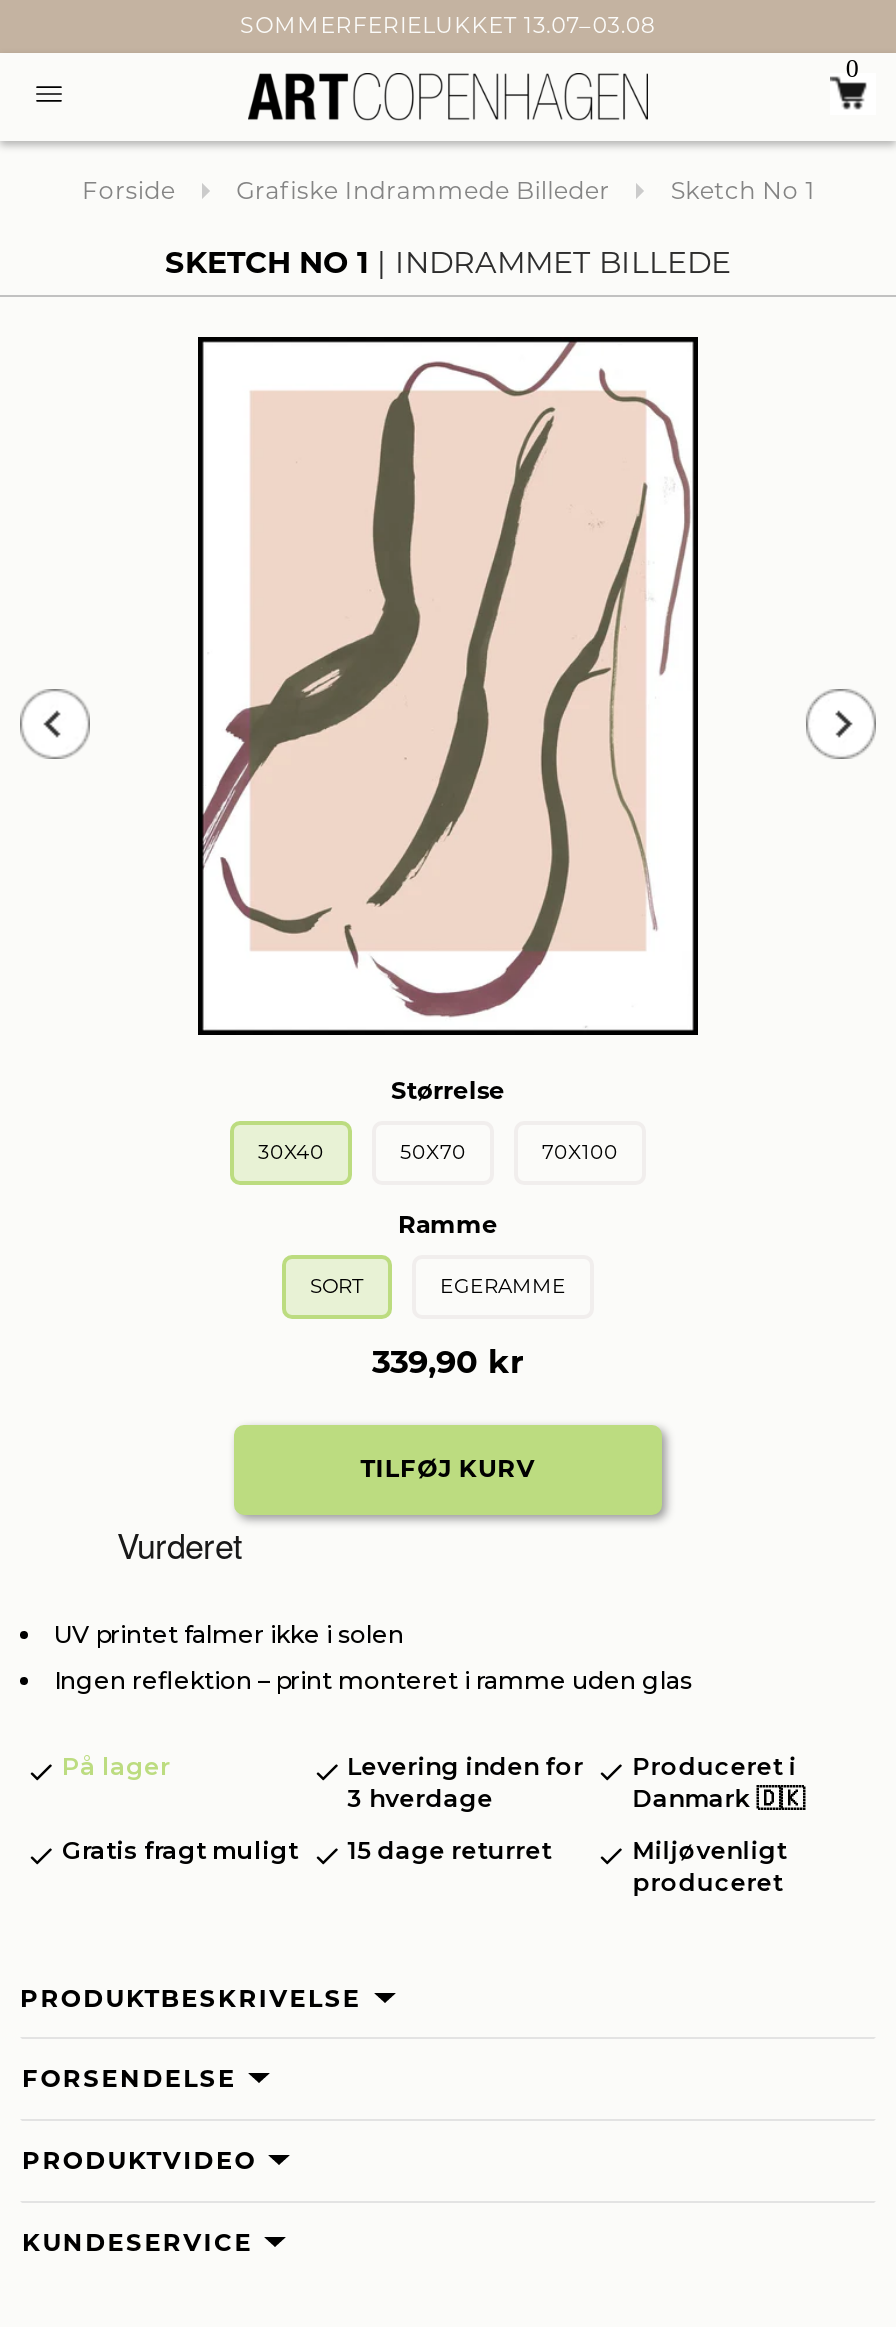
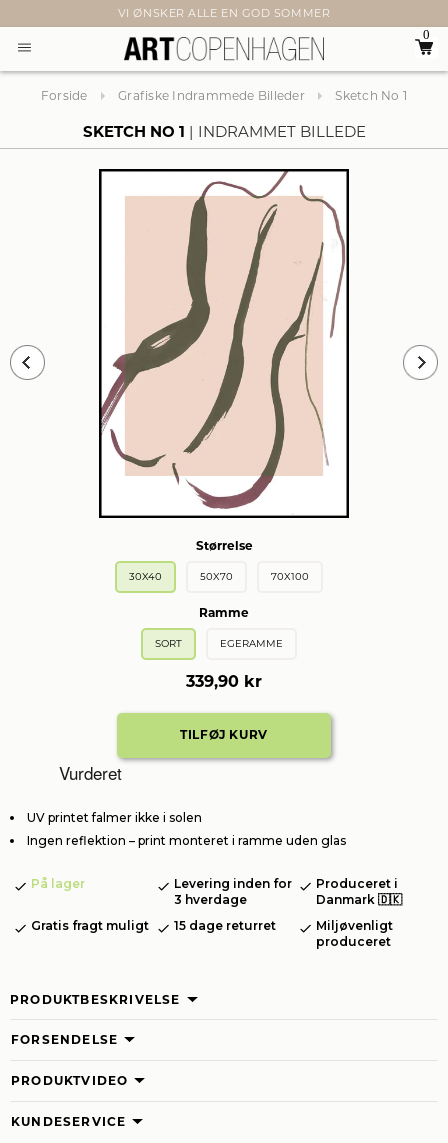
- SOMMERFERIELUKKET 13.07–03.08
+ VI ØNSKER ALLE EN GOD SOMMER
